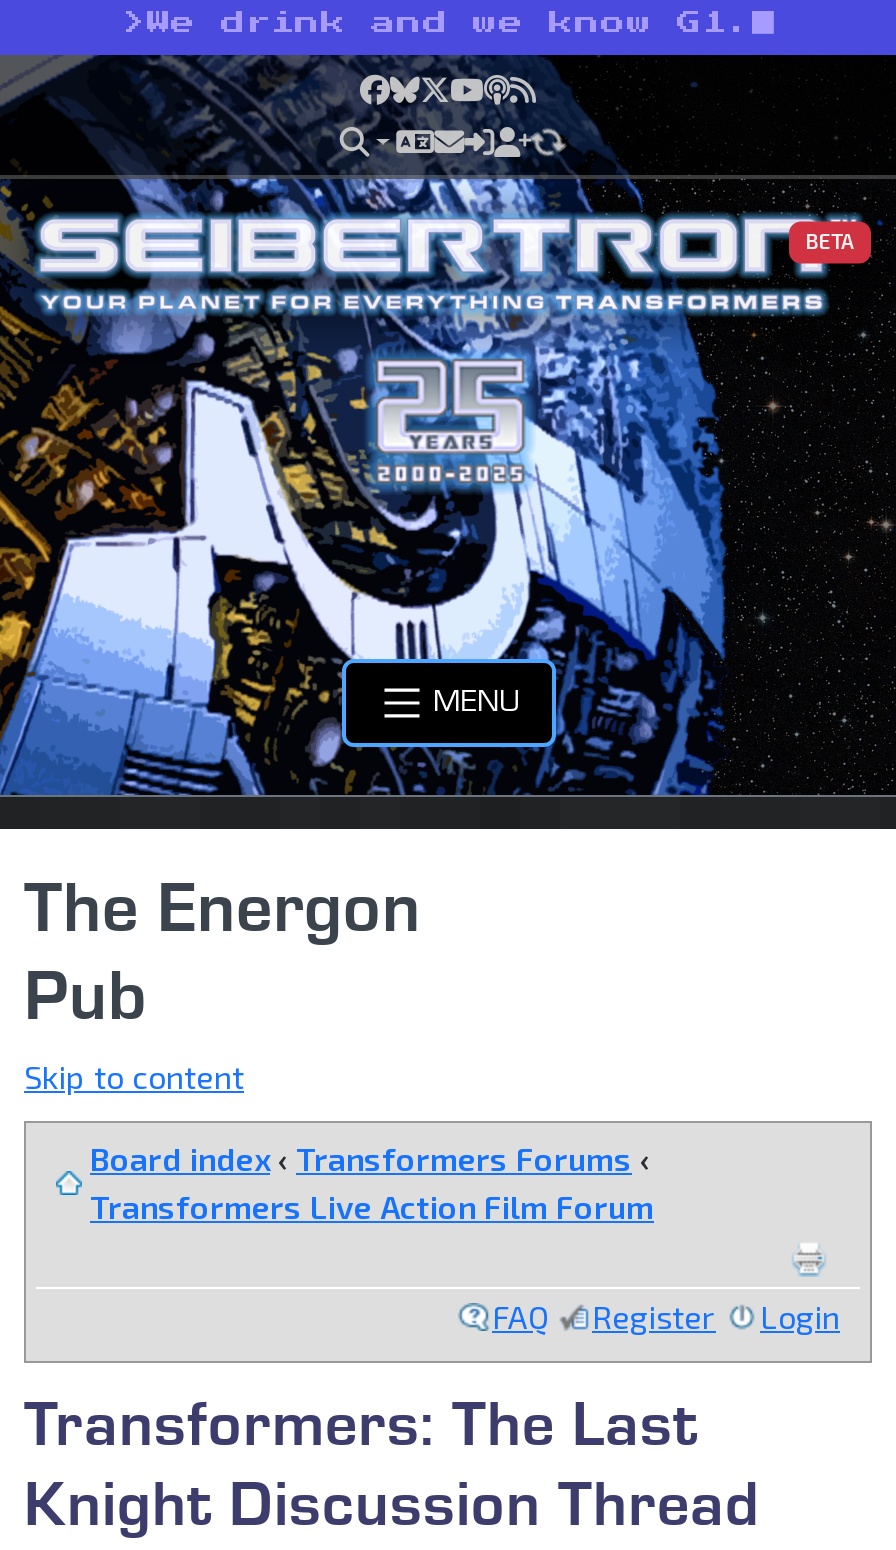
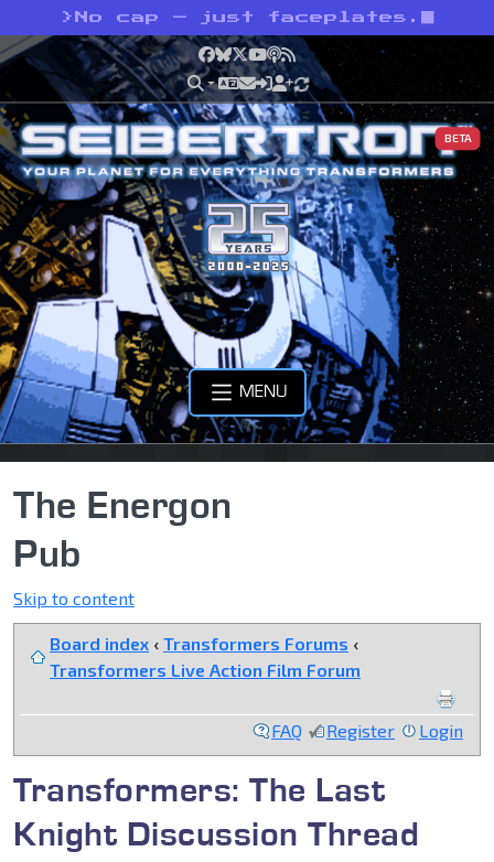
- > We drink and we know G1.
+ > No cap — just faceplates.
